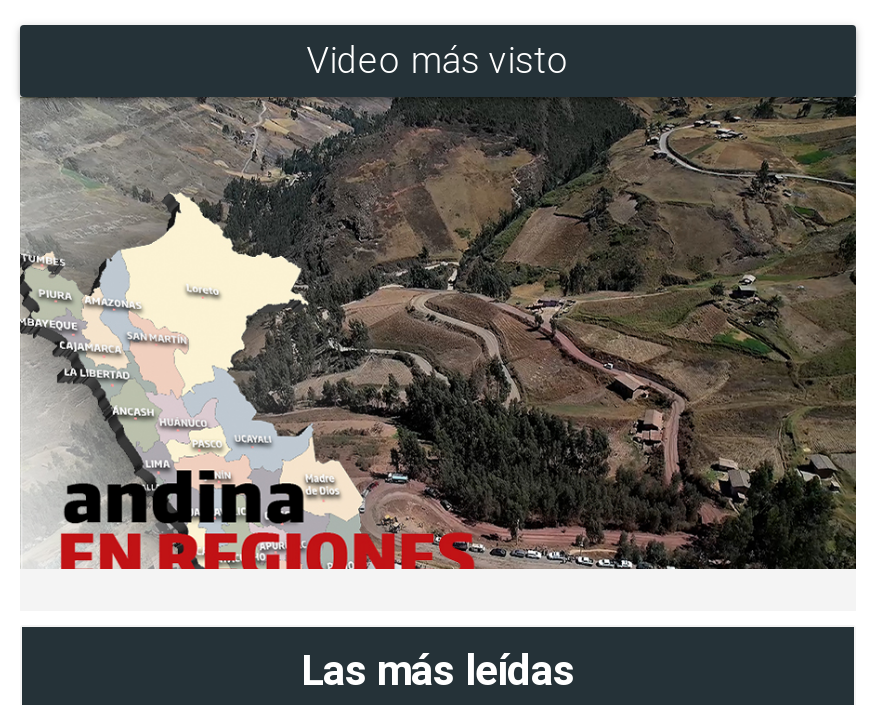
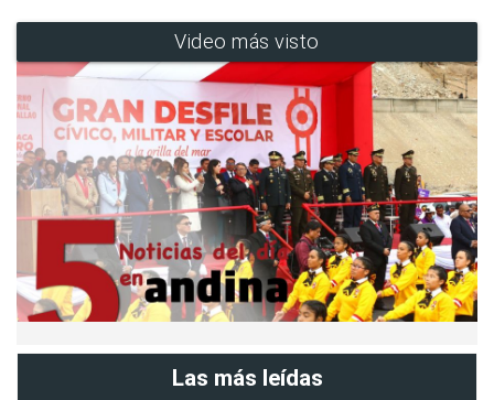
- [image]
+ [image]
